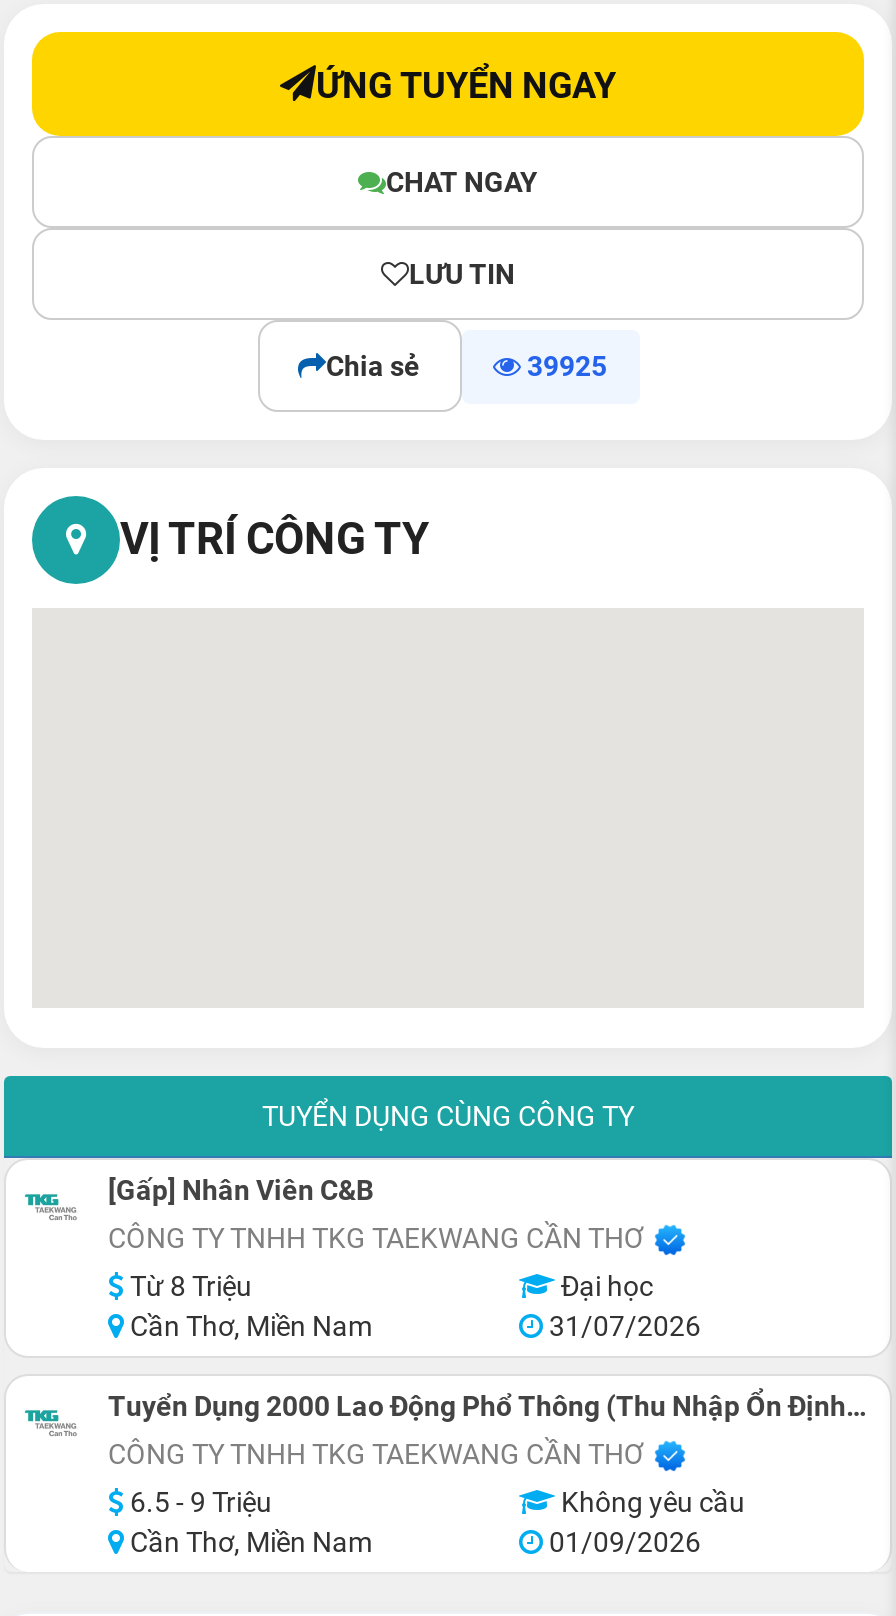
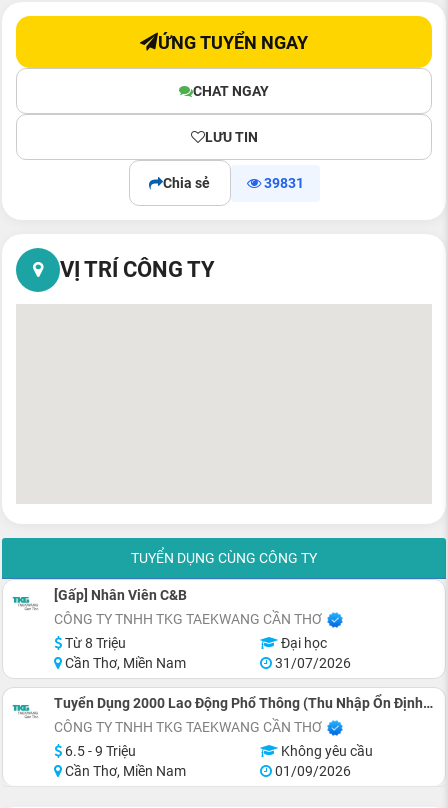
- 39925
+ 39831
